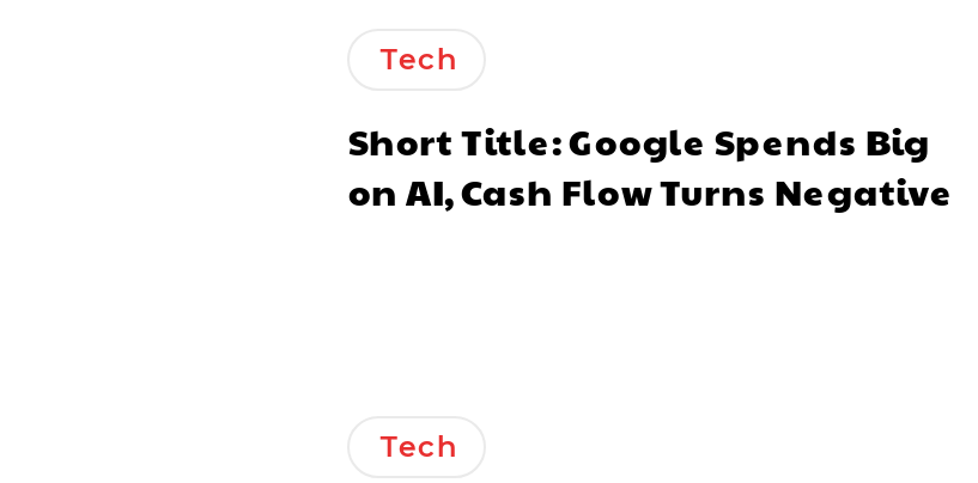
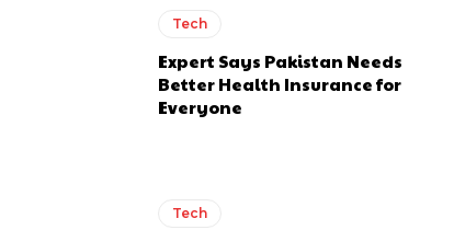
- Short Title: Google Spends Big
- on AI, Cash Flow Turns Negative
+ Expert Says Pakistan Needs
+ Better Health Insurance for
+ Everyone
